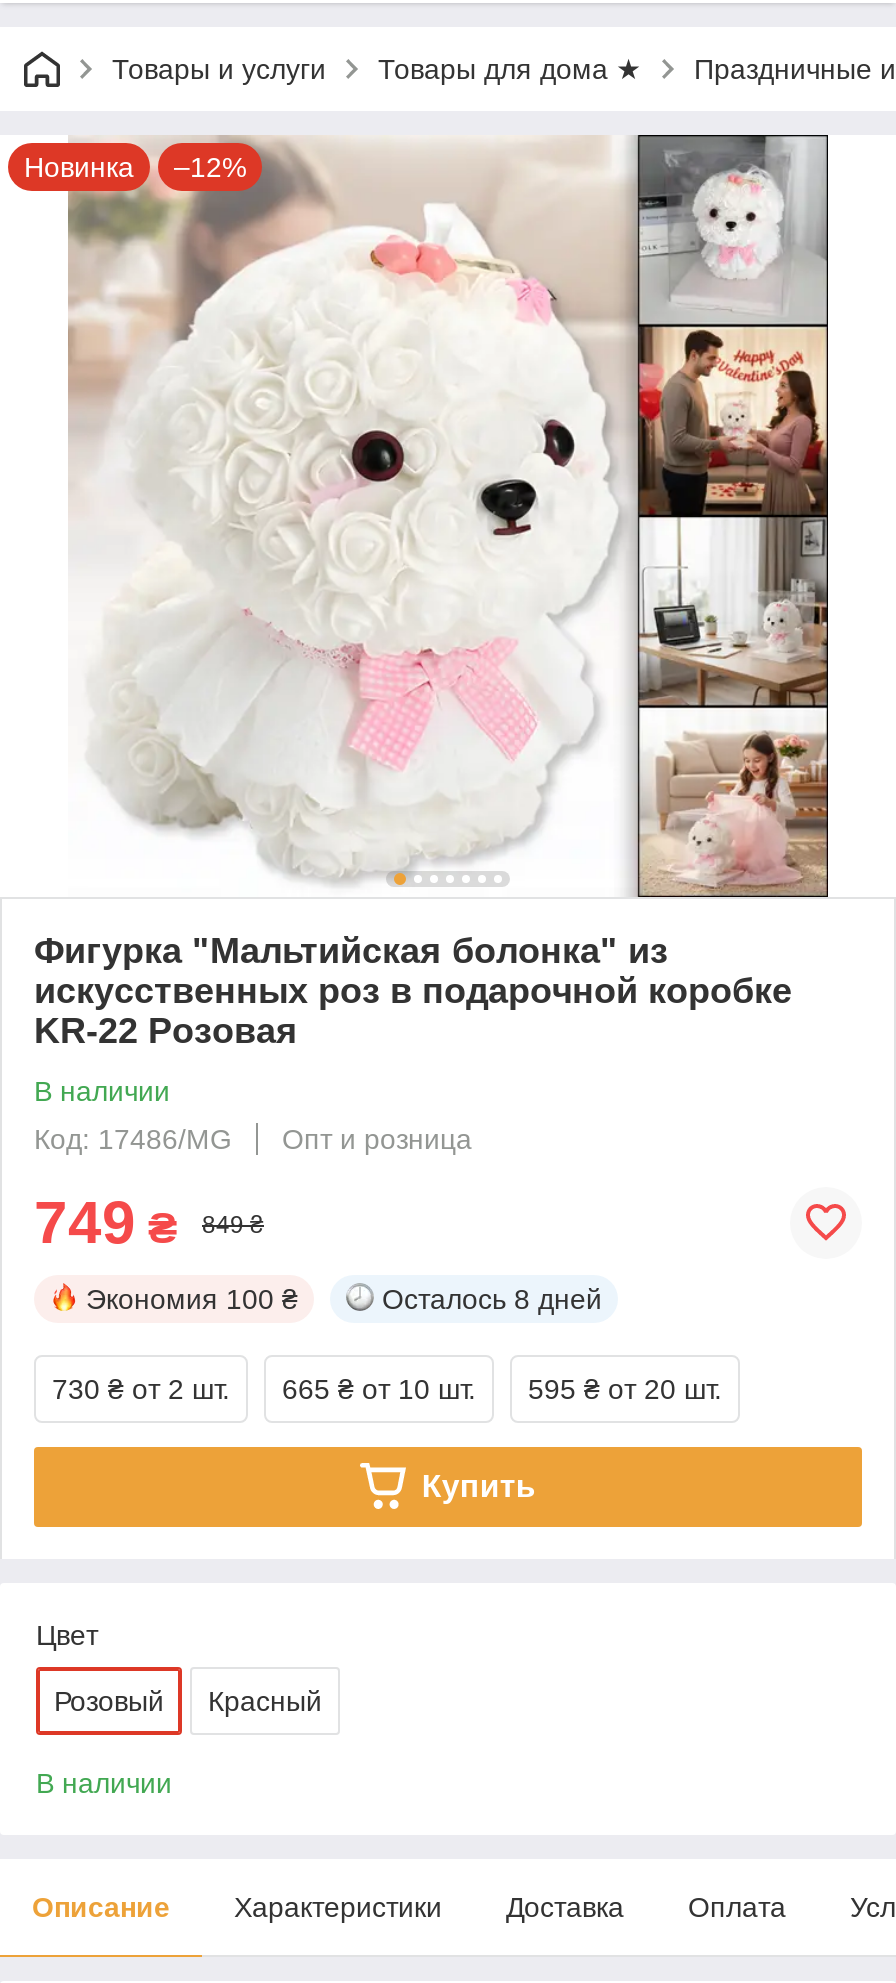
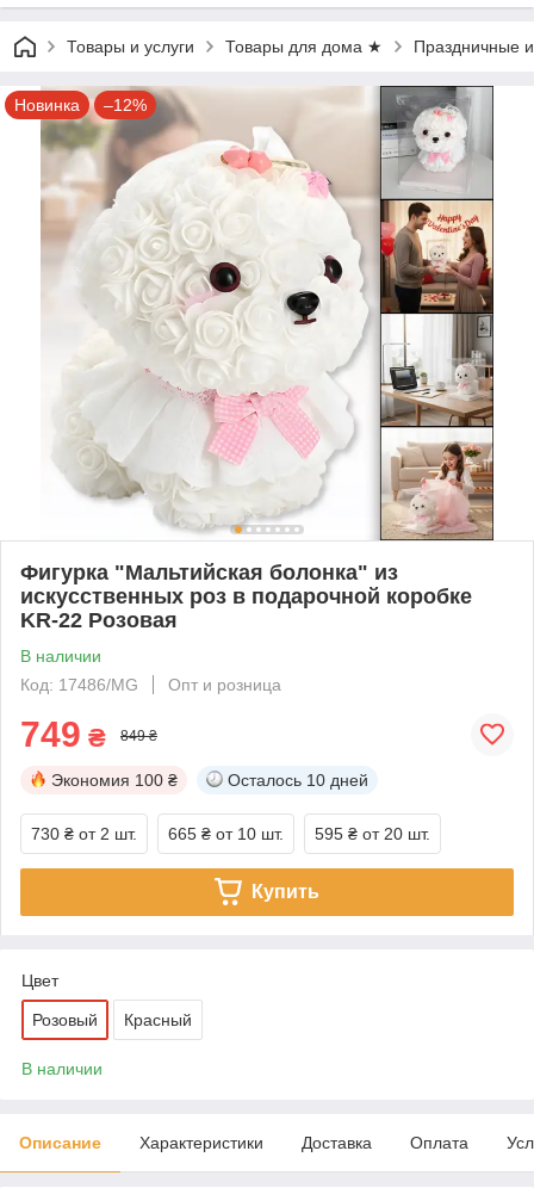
- Осталось 8 дней
+ Осталось 10 дней
